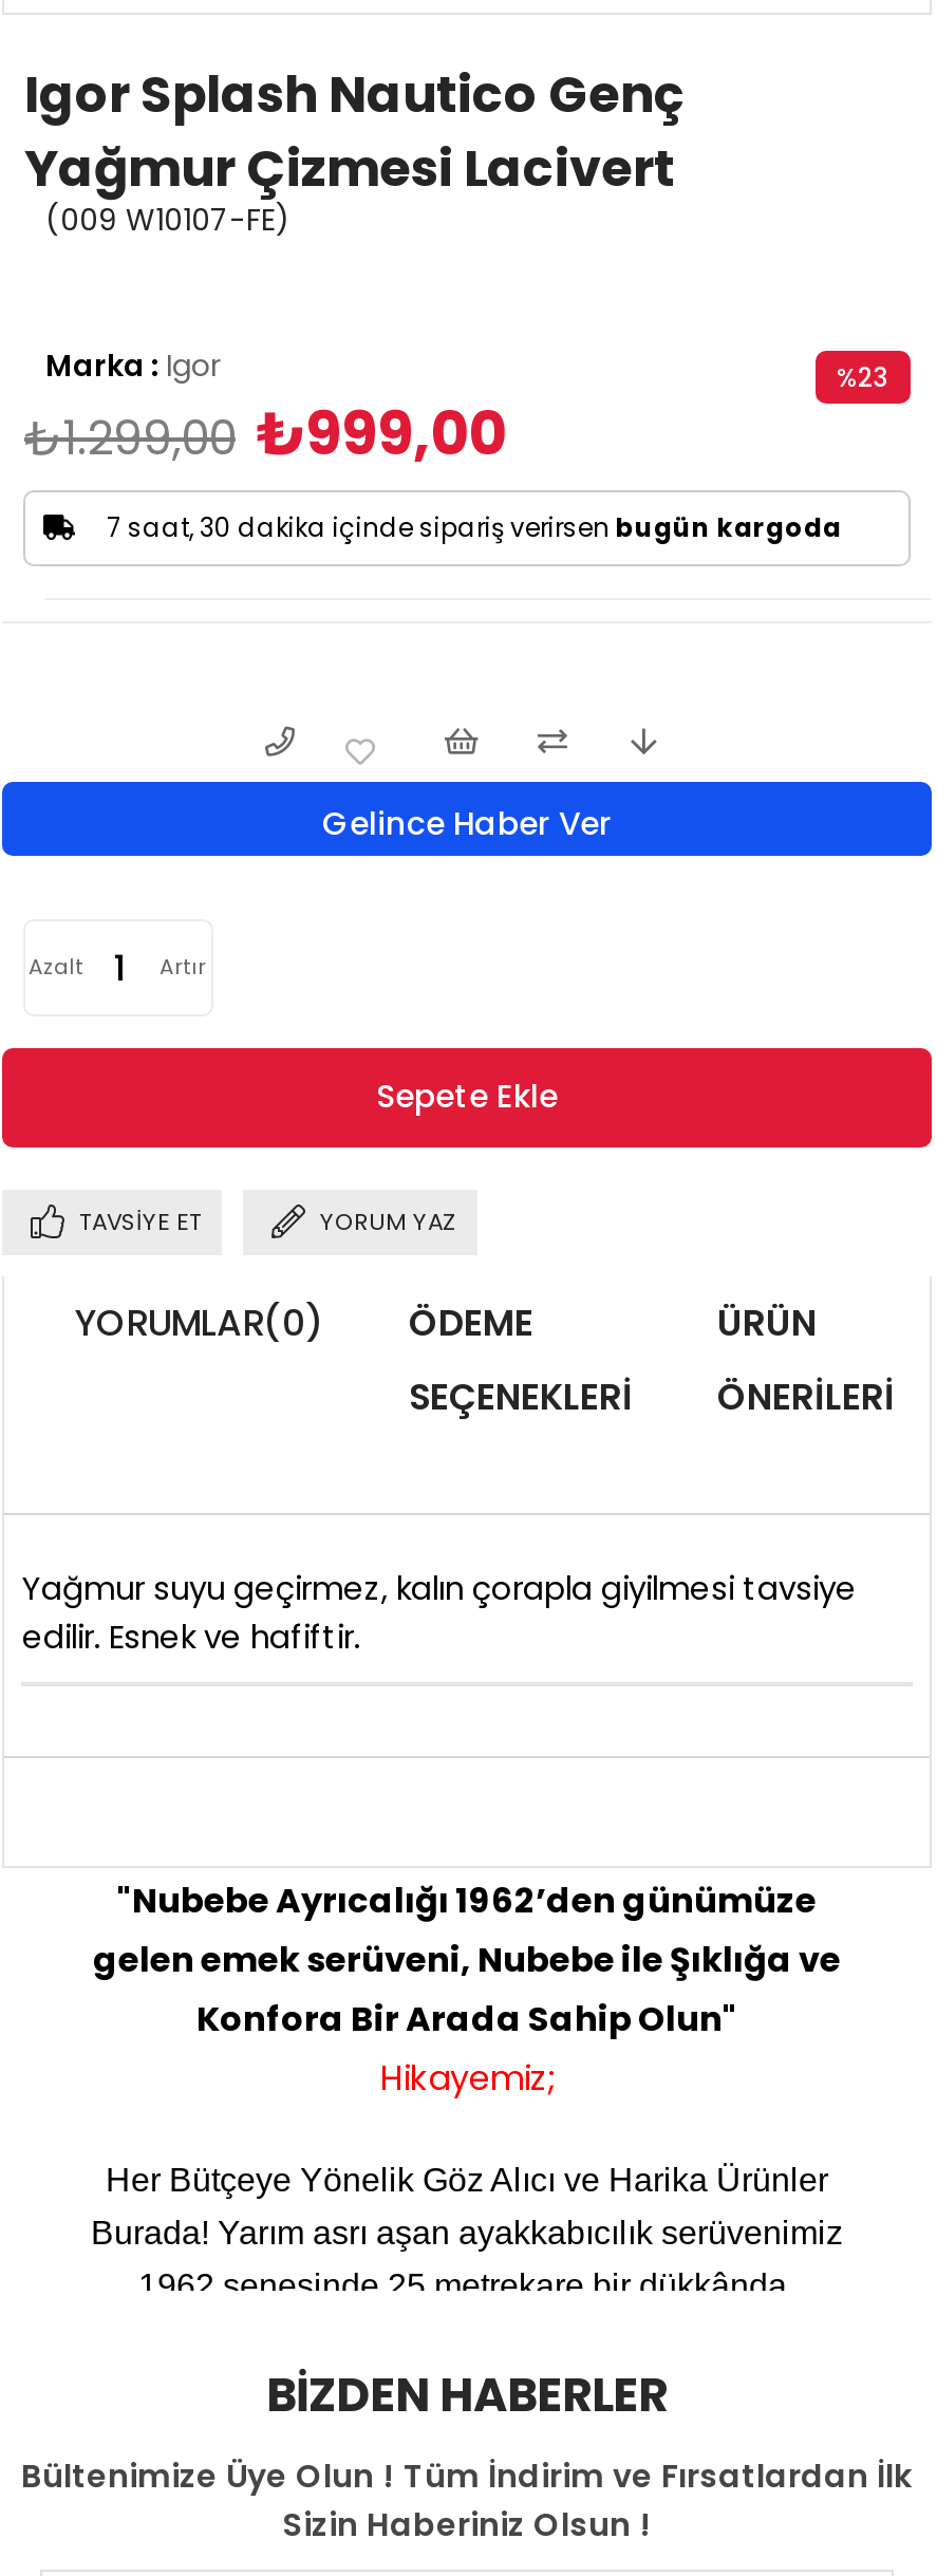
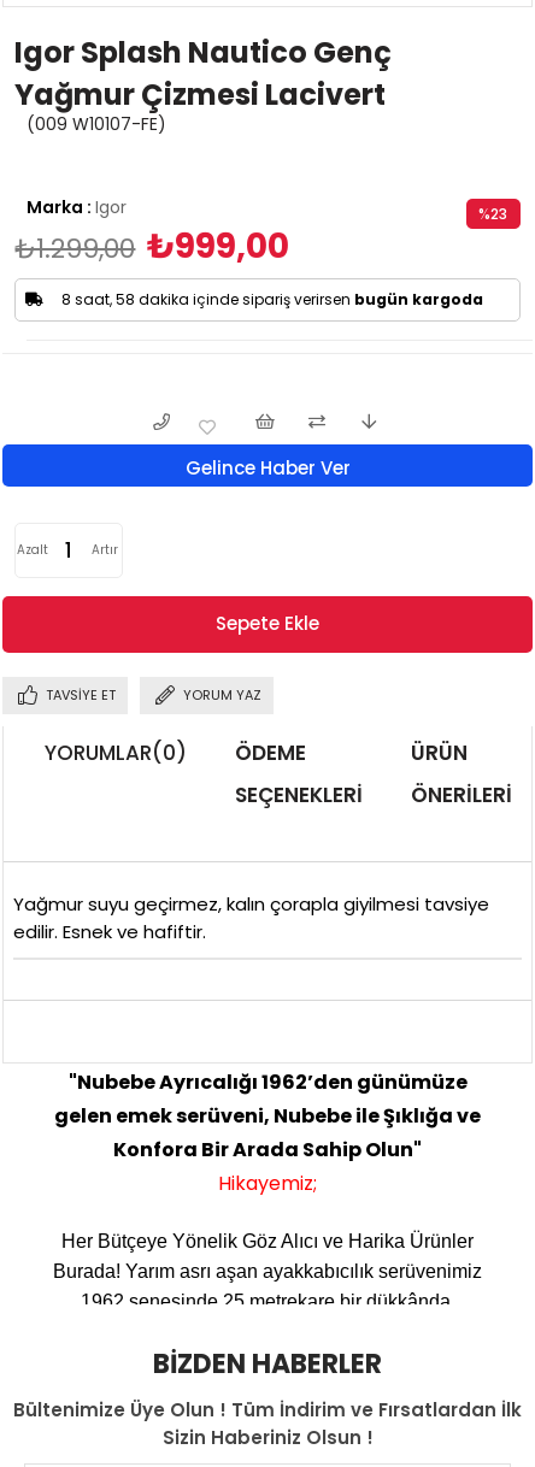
- 7 saat, 30 dakika içinde sipariş verirsen bugün kargoda
+ 8 saat, 58 dakika içinde sipariş verirsen bugün kargoda
